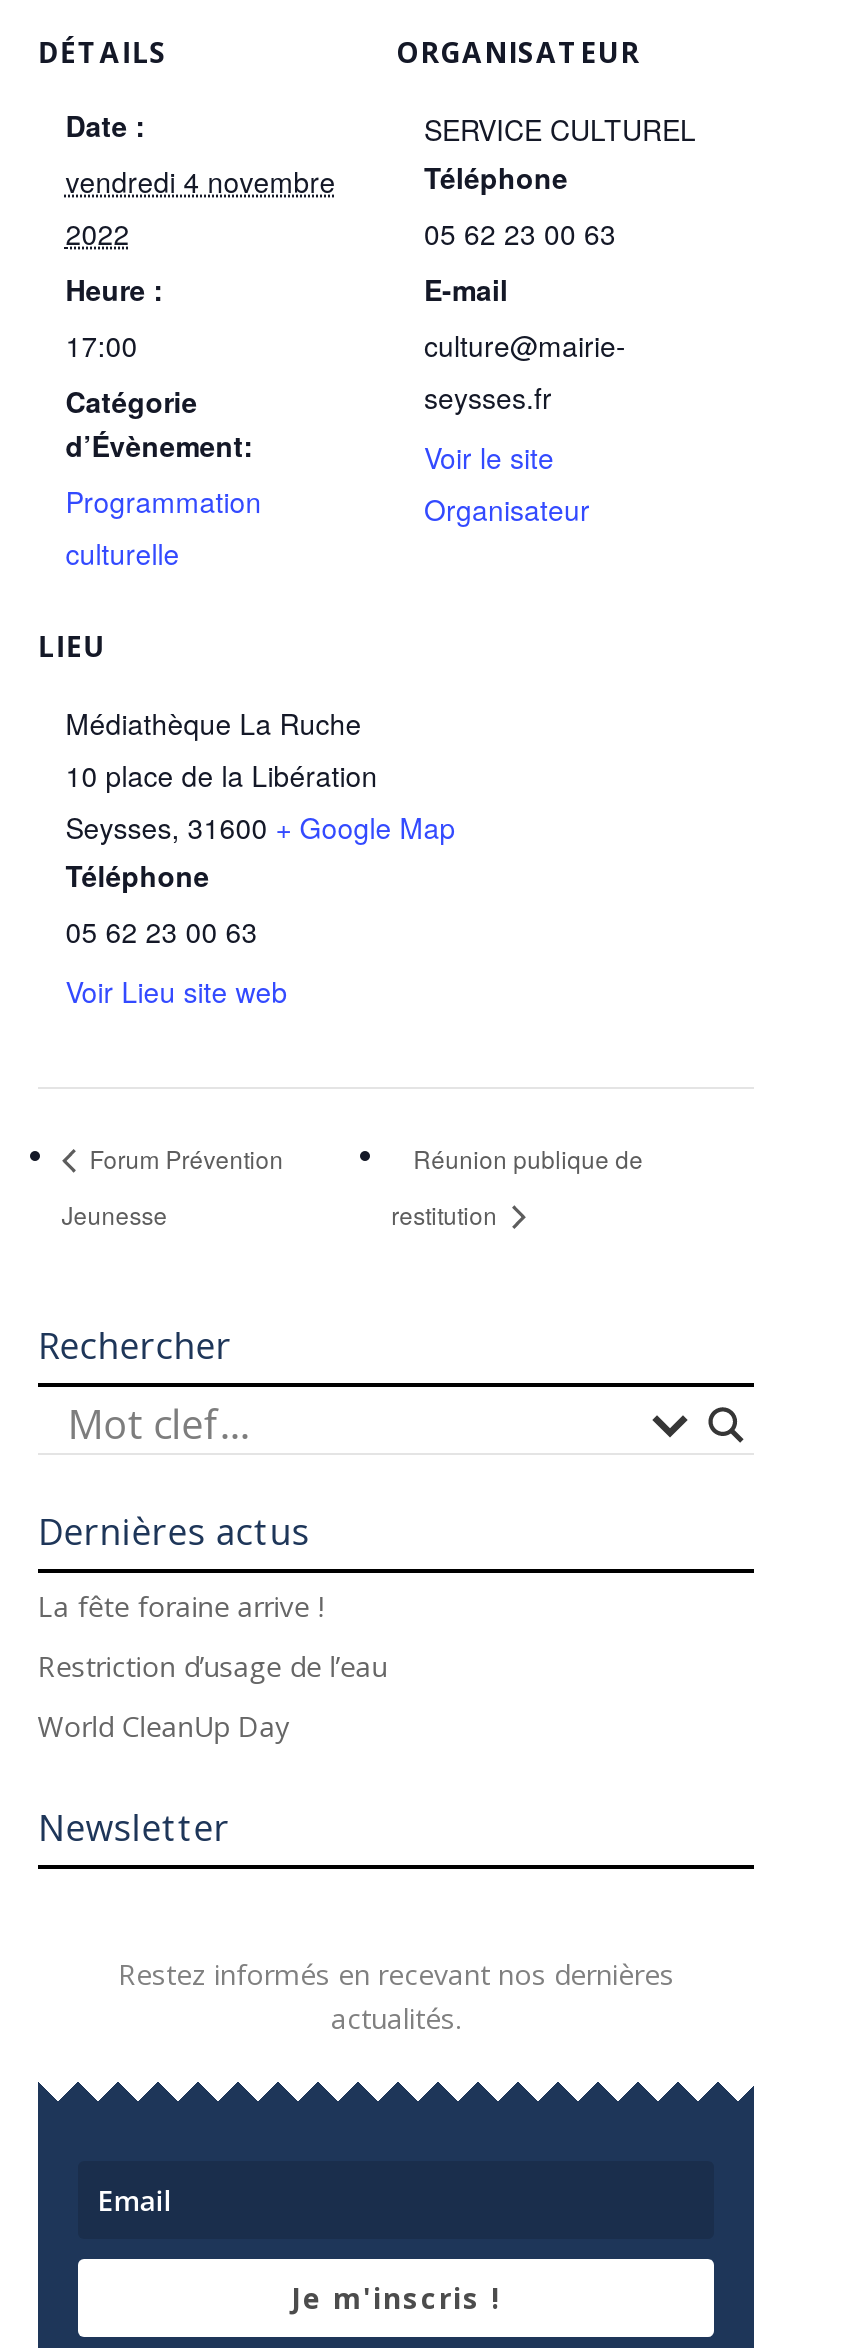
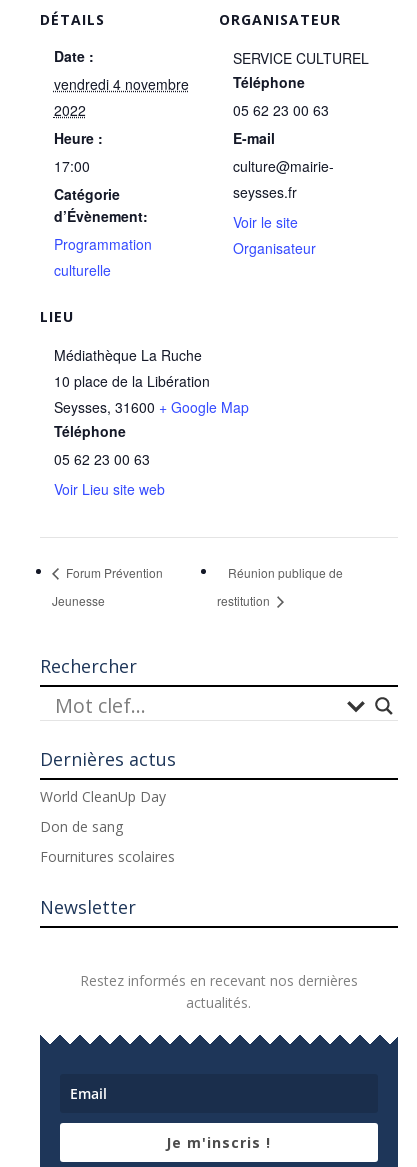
- La fête foraine arrive !
- Restriction d’usage de l’eau

moved up: World CleanUp Day

+ Don de sang
+ Fournitures scolaires
